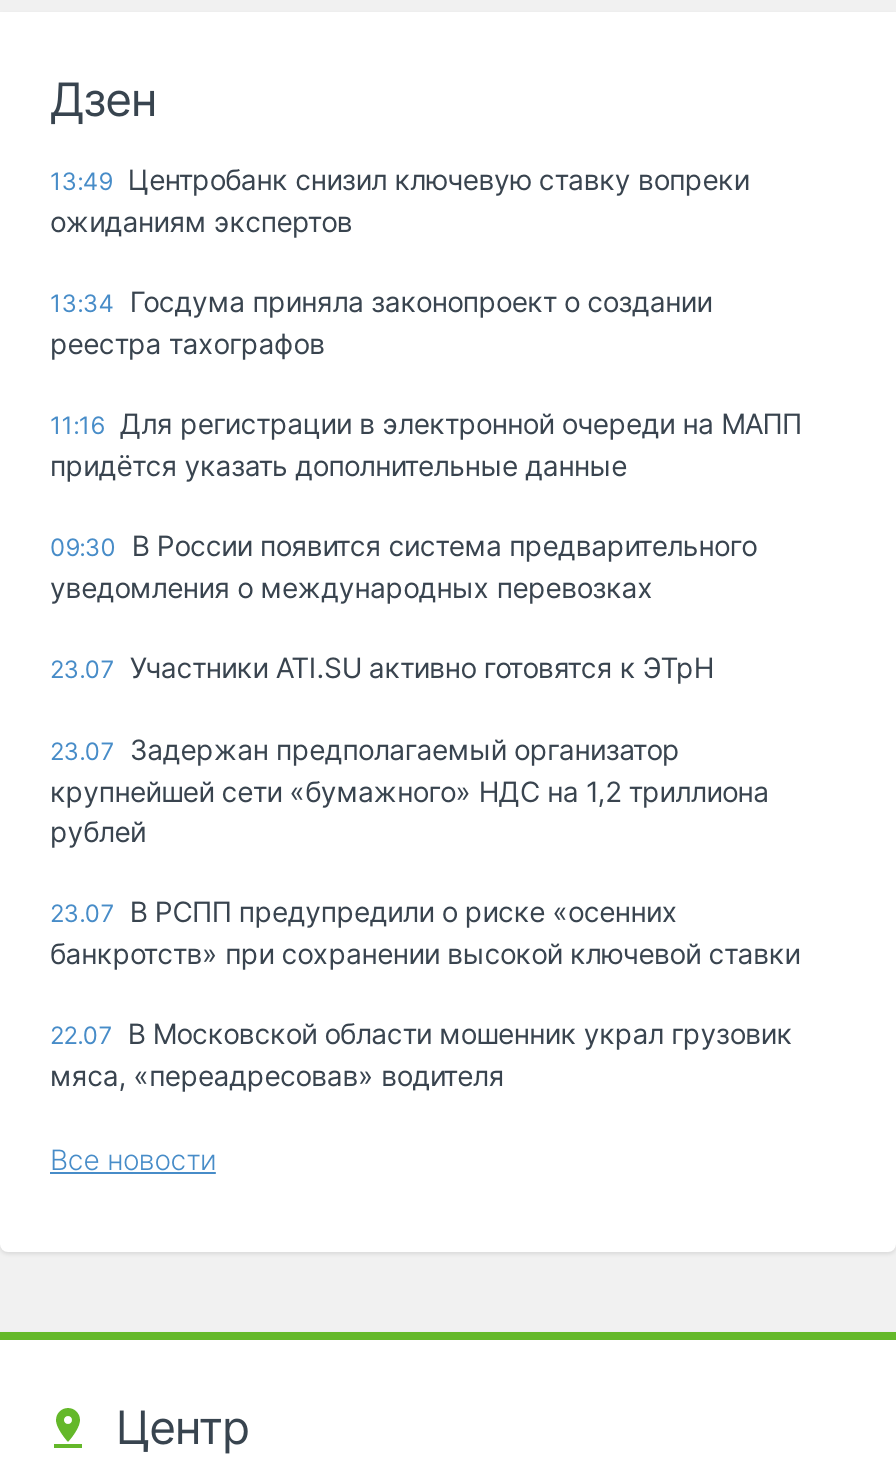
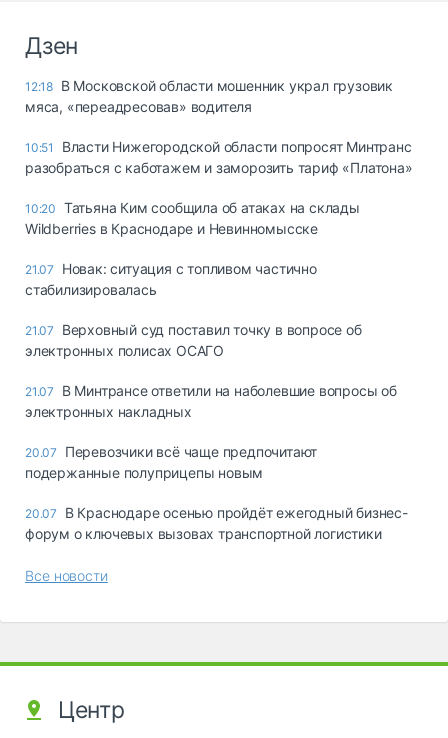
- 13:49 Центробанк снизил ключевую ставку вопреки
- ожиданиям экспертов
- 13:34 Госдума приняла законопроект о создании
- реестра тахографов
- 11:16 Для регистрации в электронной очереди на МАПП
- придётся указать дополнительные данные
- 09:30 В России появится система предварительного
- уведомления о международных перевозках
- 23.07 Участники ATI.SU активно готовятся к ЭТрН
- 23.07 Задержан предполагаемый организатор
- крупнейшей сети «бумажного» НДС на 1,2 триллиона
- рублей
- 23.07 В РСПП предупредили о риске «осенних
- банкротств» при сохранении высокой ключевой ставки
- 22.07 В Московской области мошенник украл грузовик
+ 12:18 В Московской области мошенник украл грузовик

moved up: мяса, «переадресовав» водителя

+ 10:51 Власти Нижегородской области попросят Минтранс
+ разобраться с каботажем и заморозить тариф «Платона»
+ 10:20 Татьяна Ким сообщила об атаках на склады
+ Wildberries в Краснодаре и Невинномысске
+ 21.07 Новак: ситуация с топливом частично
+ стабилизировалась
+ 21.07 Верховный суд поставил точку в вопросе об
+ электронных полисах ОСАГО
+ 21.07 В Минтрансе ответили на наболевшие вопросы об
+ электронных накладных
+ 20.07 Перевозчики всё чаще предпочитают
+ подержанные полуприцепы новым
+ 20.07 В Краснодаре осенью пройдёт ежегодный бизнес-
+ форум о ключевых вызовах транспортной логистики
